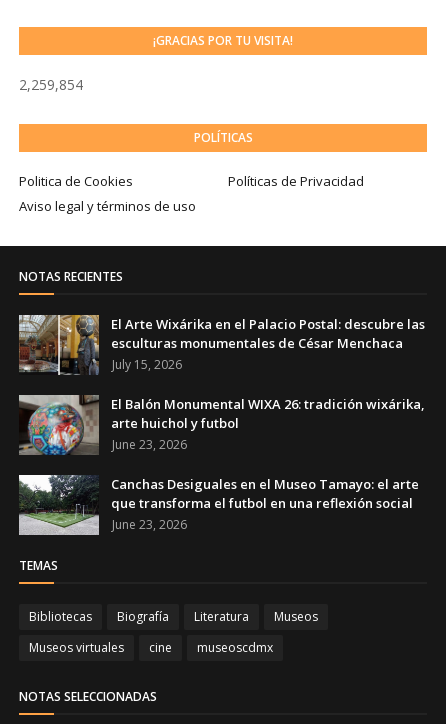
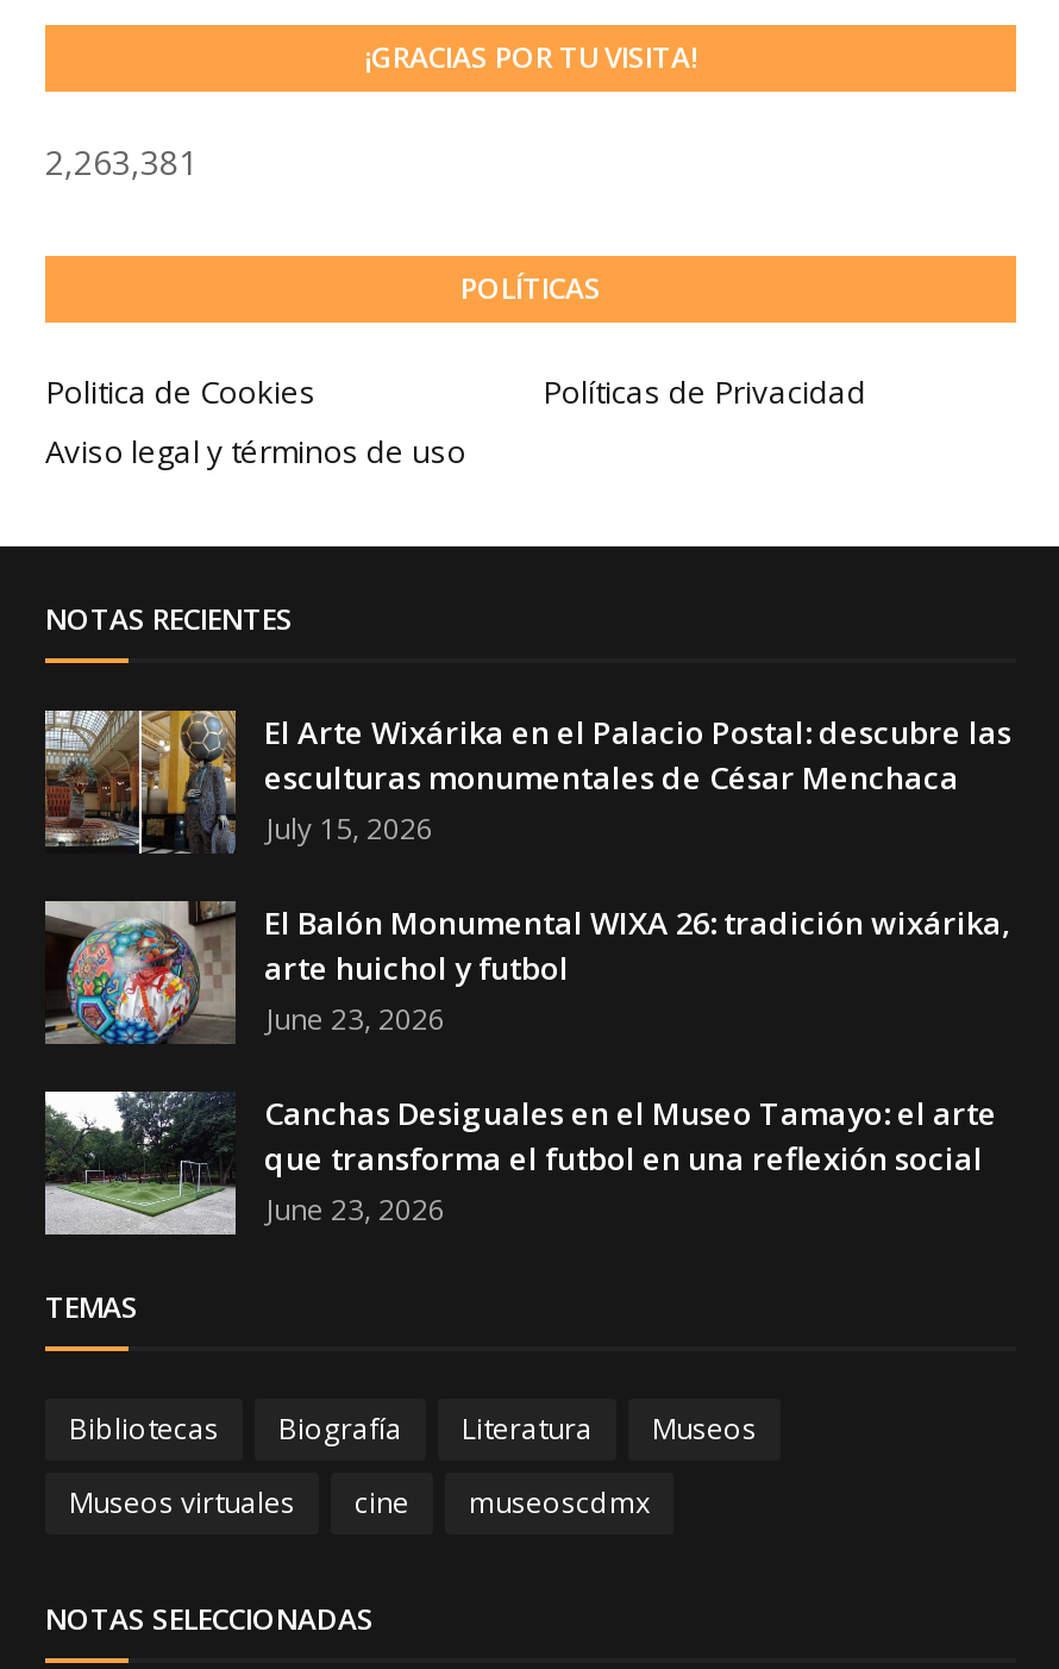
- 2,259,854
+ 2,263,381
